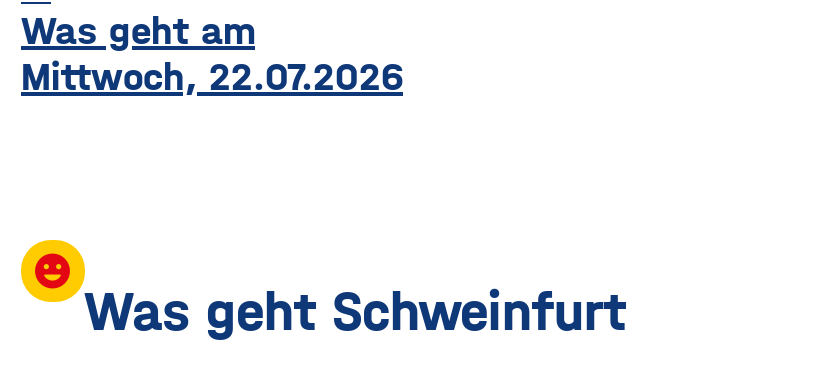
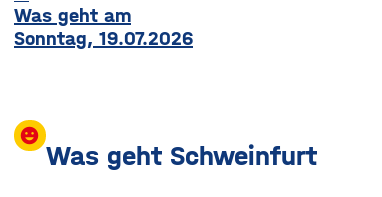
- Mittwoch, 22.07.2026
+ Sonntag, 19.07.2026
